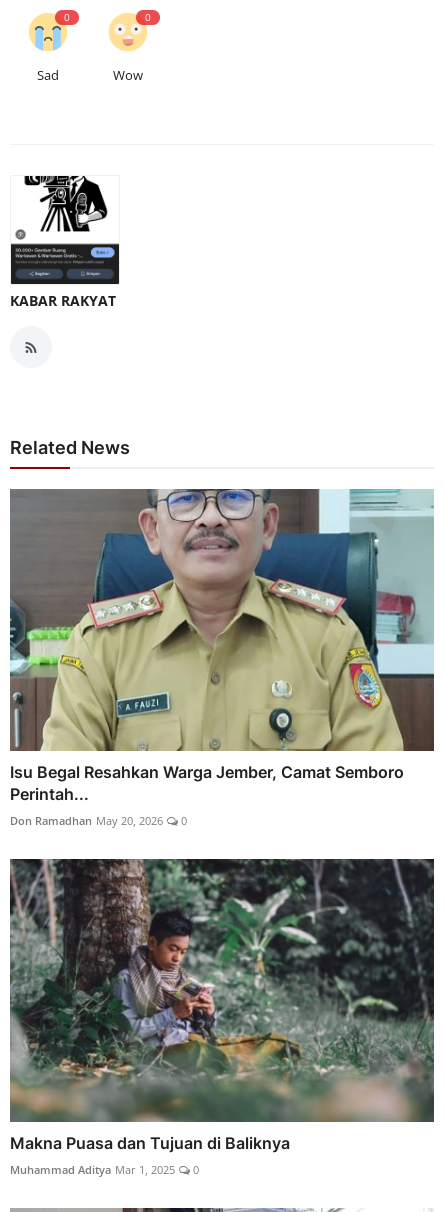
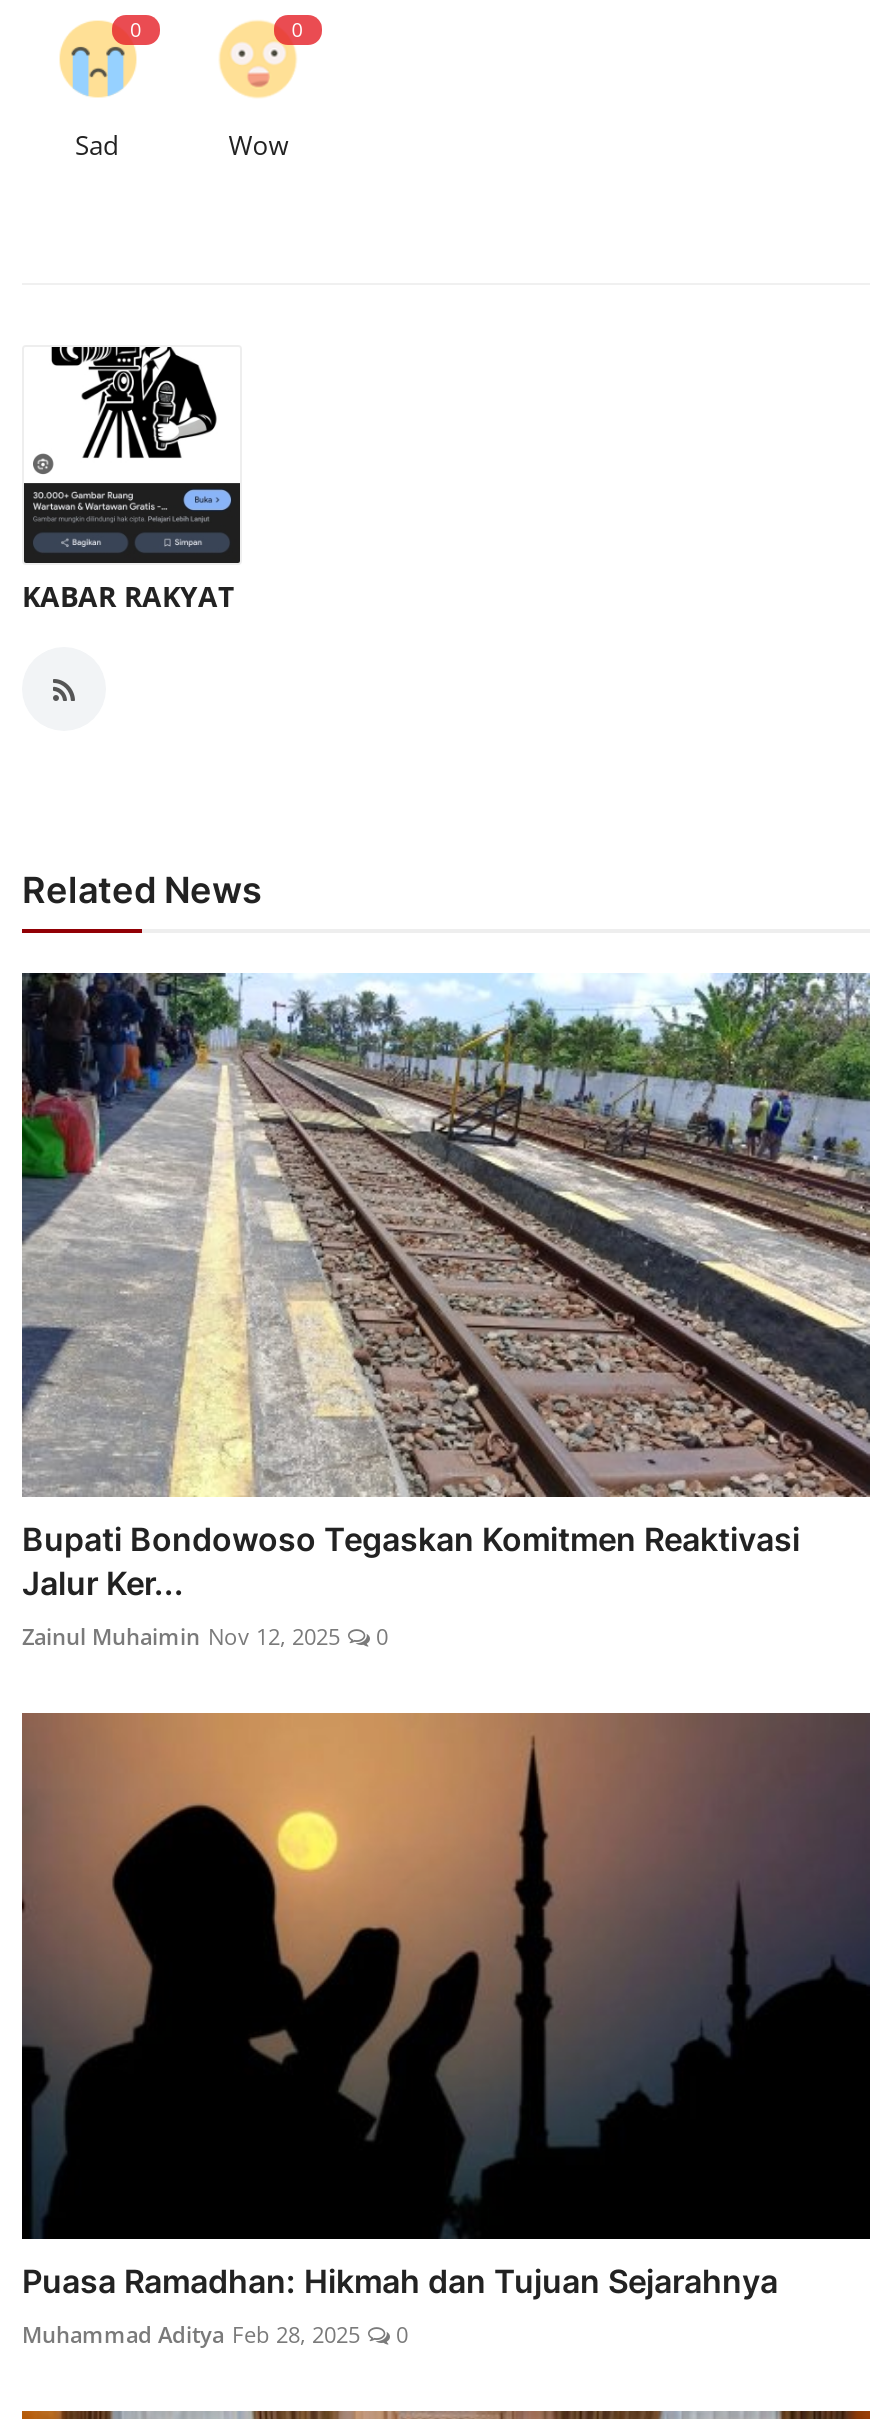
- [image]
- Isu Begal Resahkan Warga Jember, Camat Semboro
- Perintah...
- Don Ramadhan May 20, 2026
+ [image]
+ Bupati Bondowoso Tegaskan Komitmen Reaktivasi
+ Jalur Ker...
+ Zainul Muhaimin Nov 12, 2025

- [image]
- Makna Puasa dan Tujuan di Baliknya
- Muhammad Aditya Mar 1, 2025
+ [image]
+ Puasa Ramadhan: Hikmah dan Tujuan Sejarahnya
+ Muhammad Aditya Feb 28, 2025
